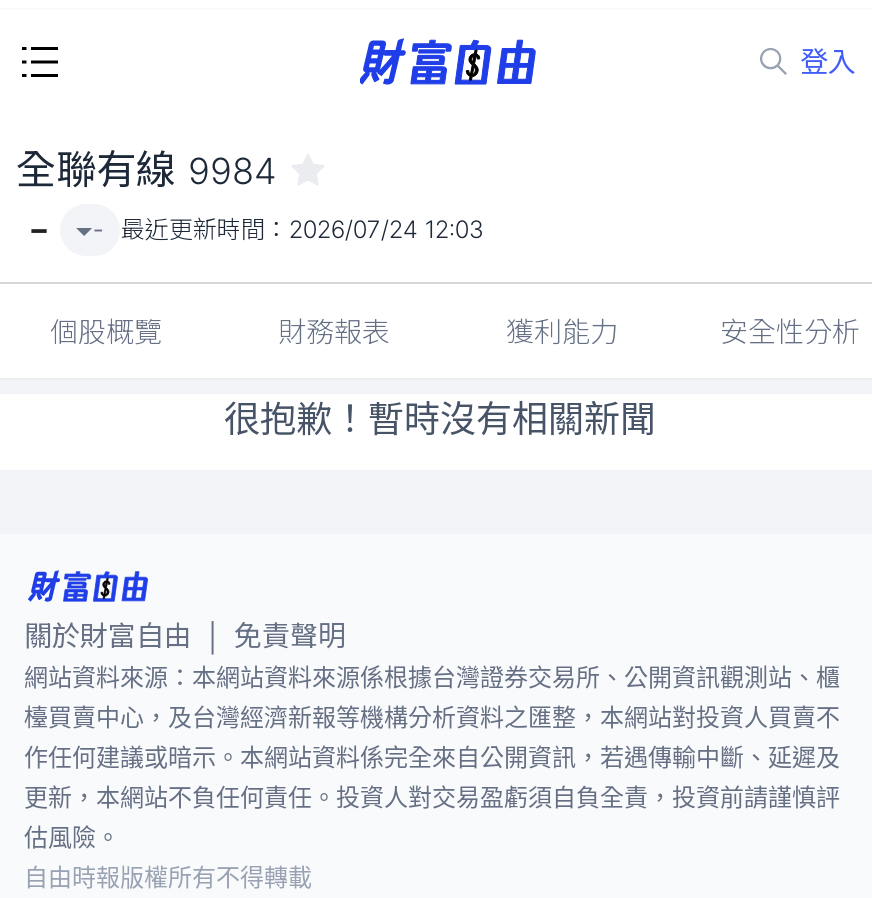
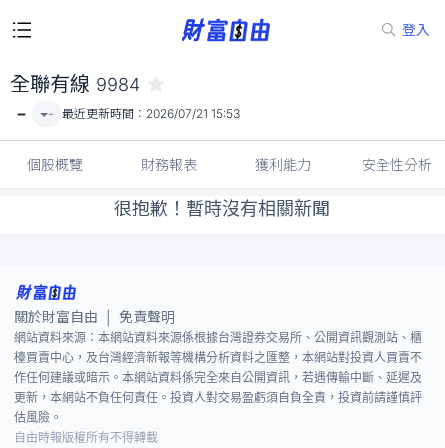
- - 最近更新時間：2026/07/24 12:03
+ - 最近更新時間：2026/07/21 15:53
